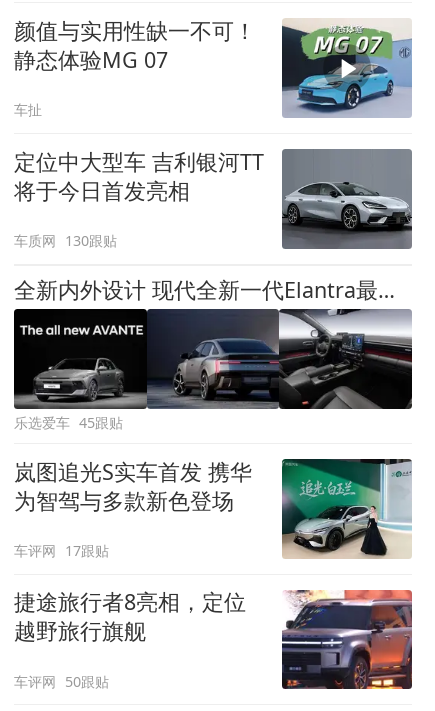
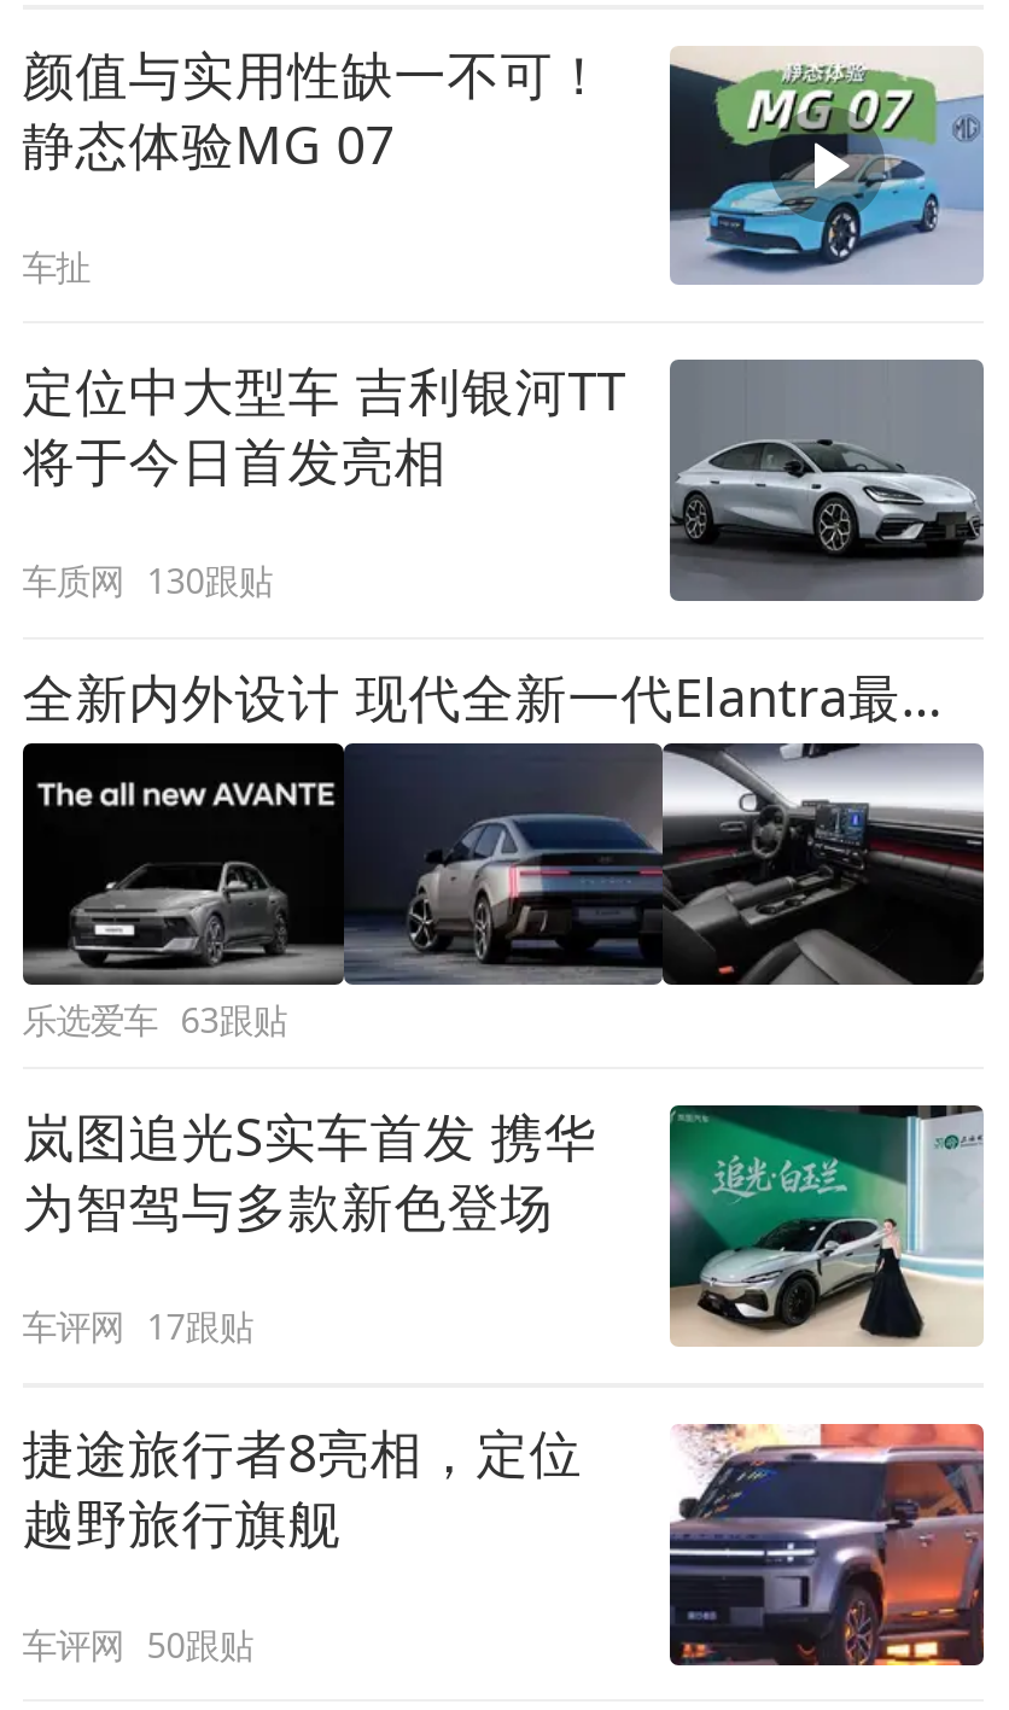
- 乐选爱车 45跟贴
+ 乐选爱车 63跟贴
